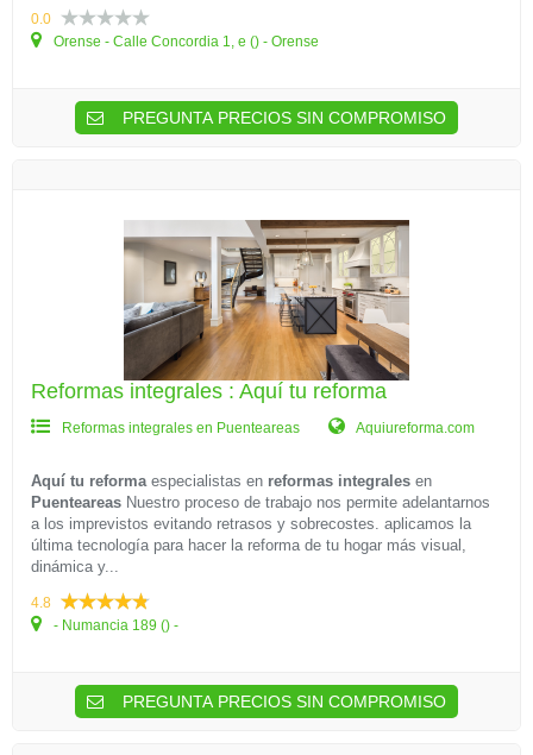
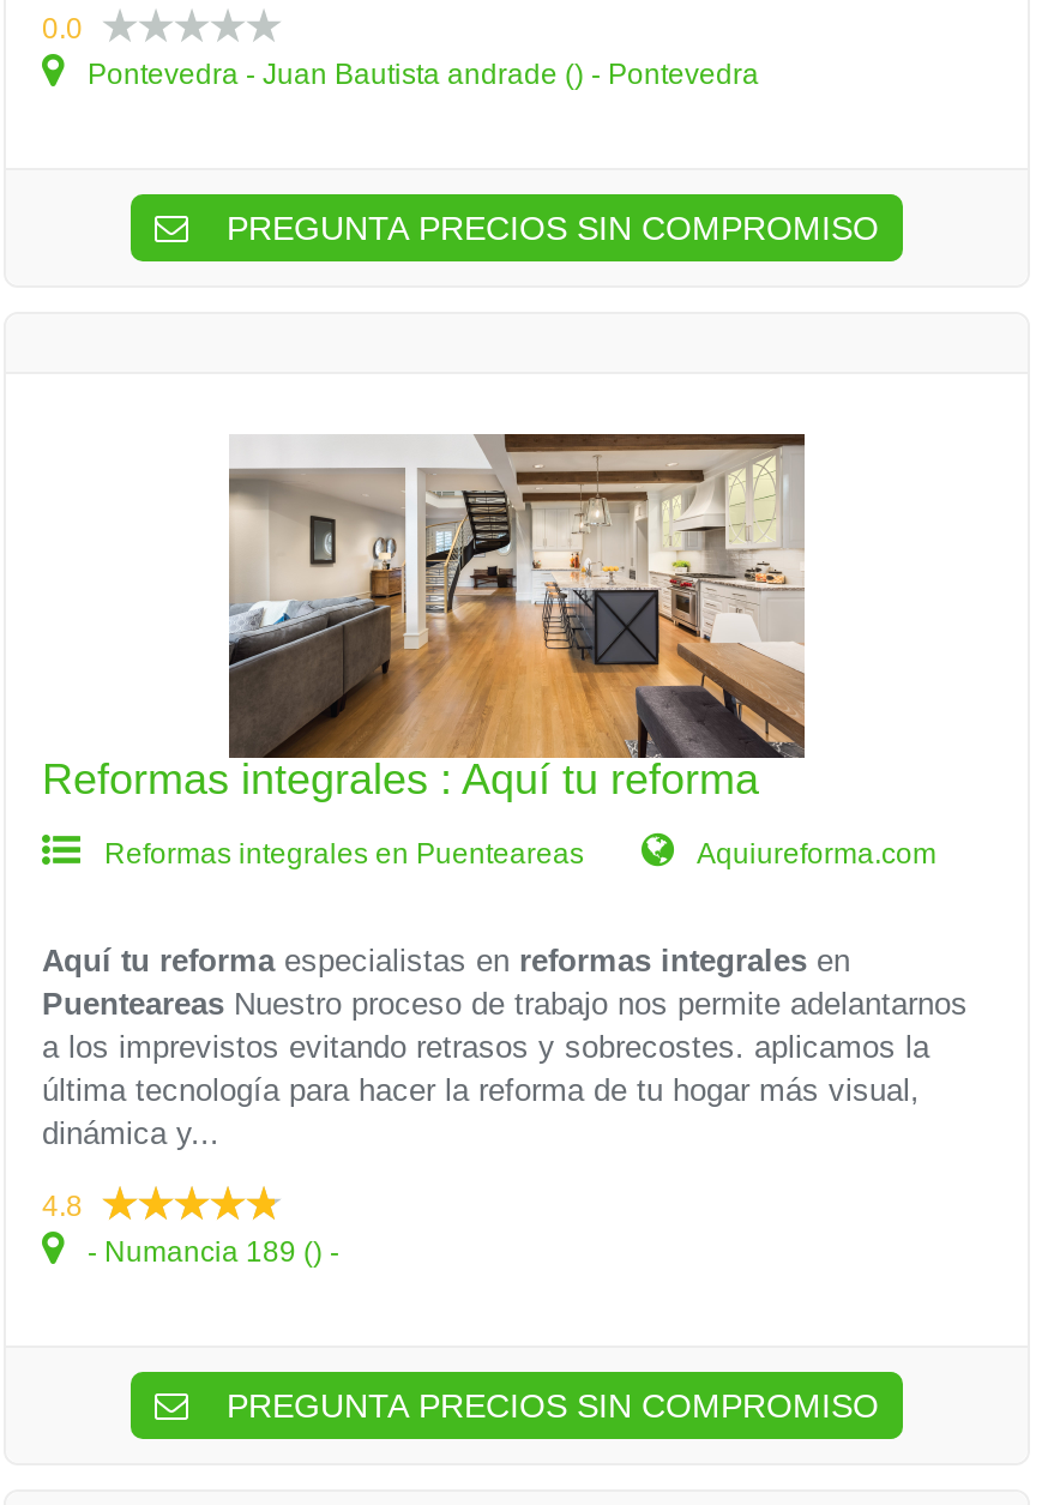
- Orense - Calle Concordia 1, e () - Orense
+ Pontevedra - Juan Bautista andrade () - Pontevedra
